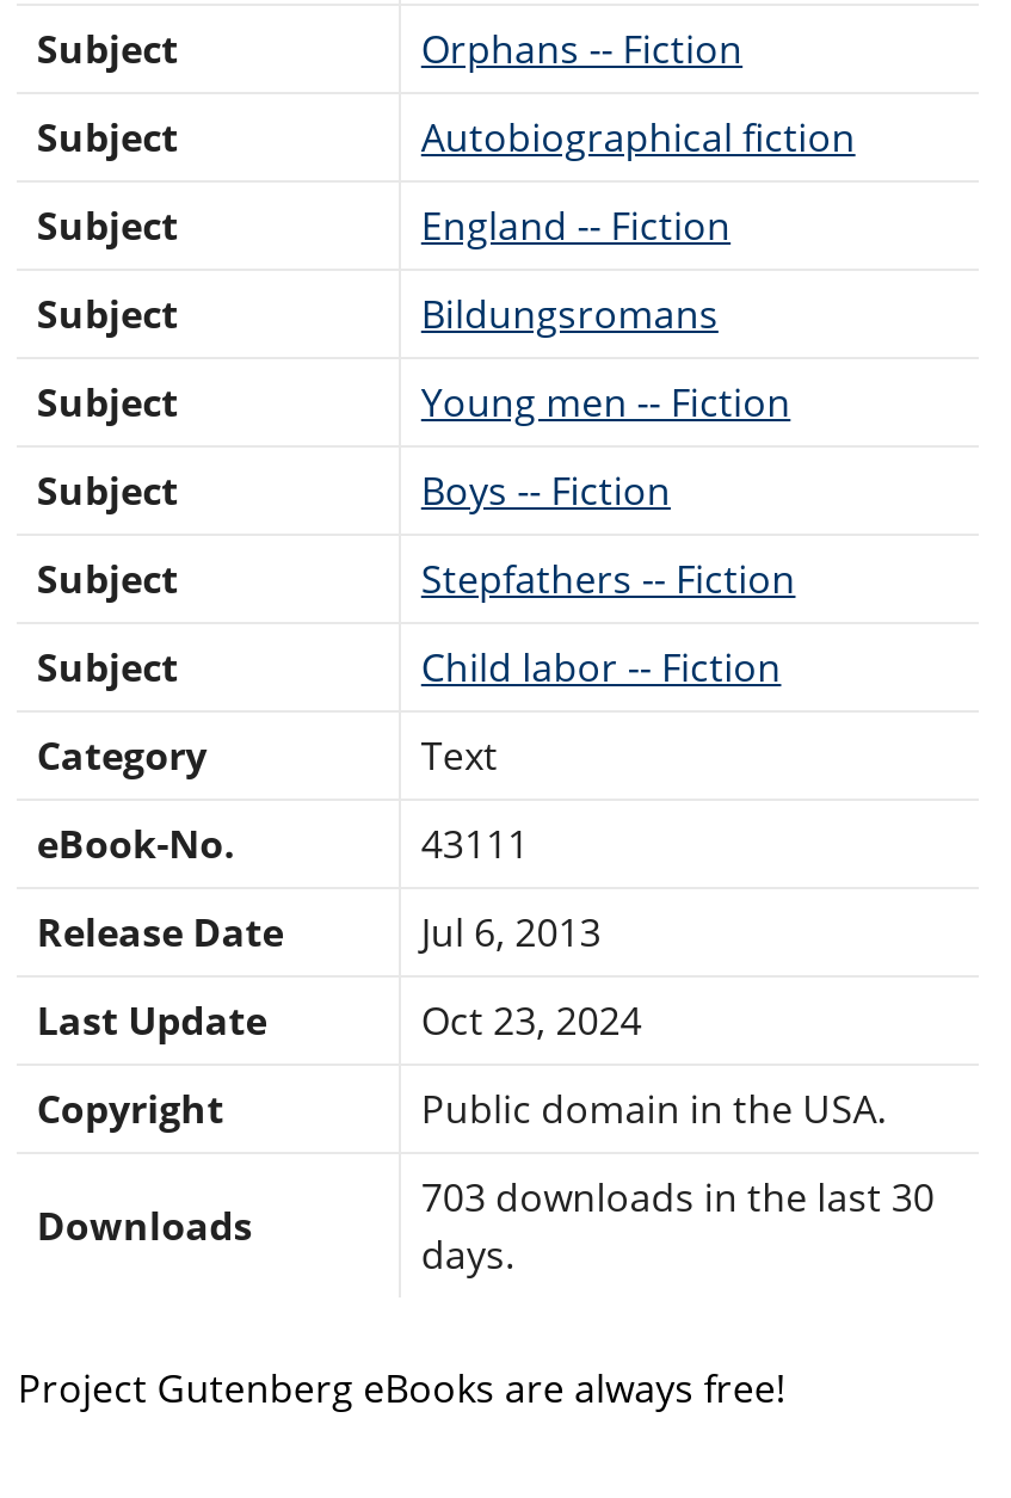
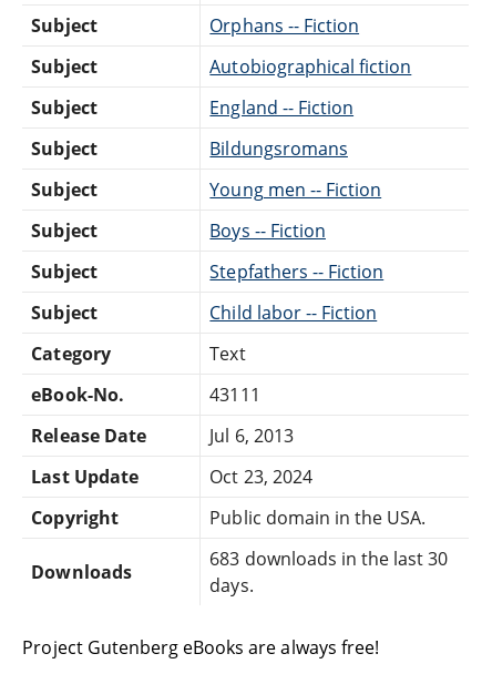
- 703 downloads in the last 30
+ 683 downloads in the last 30
